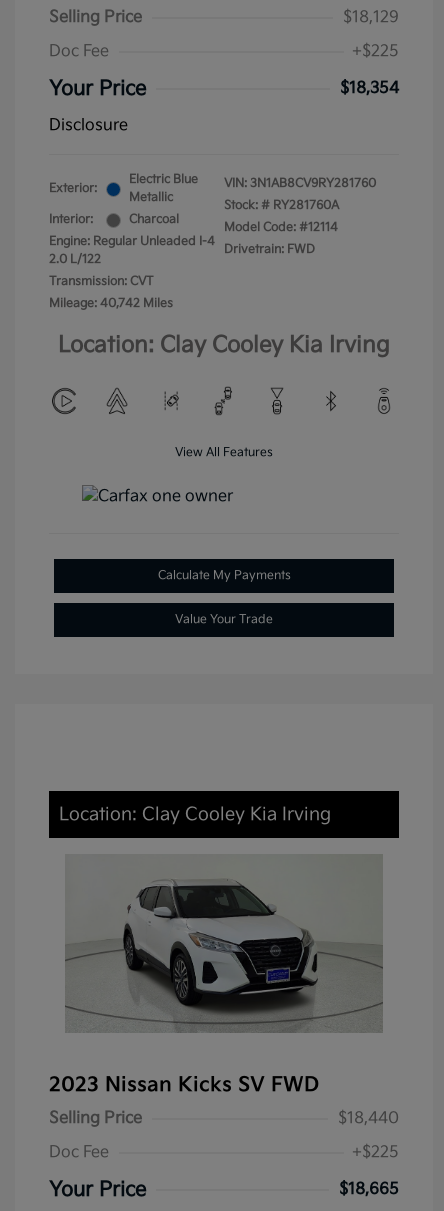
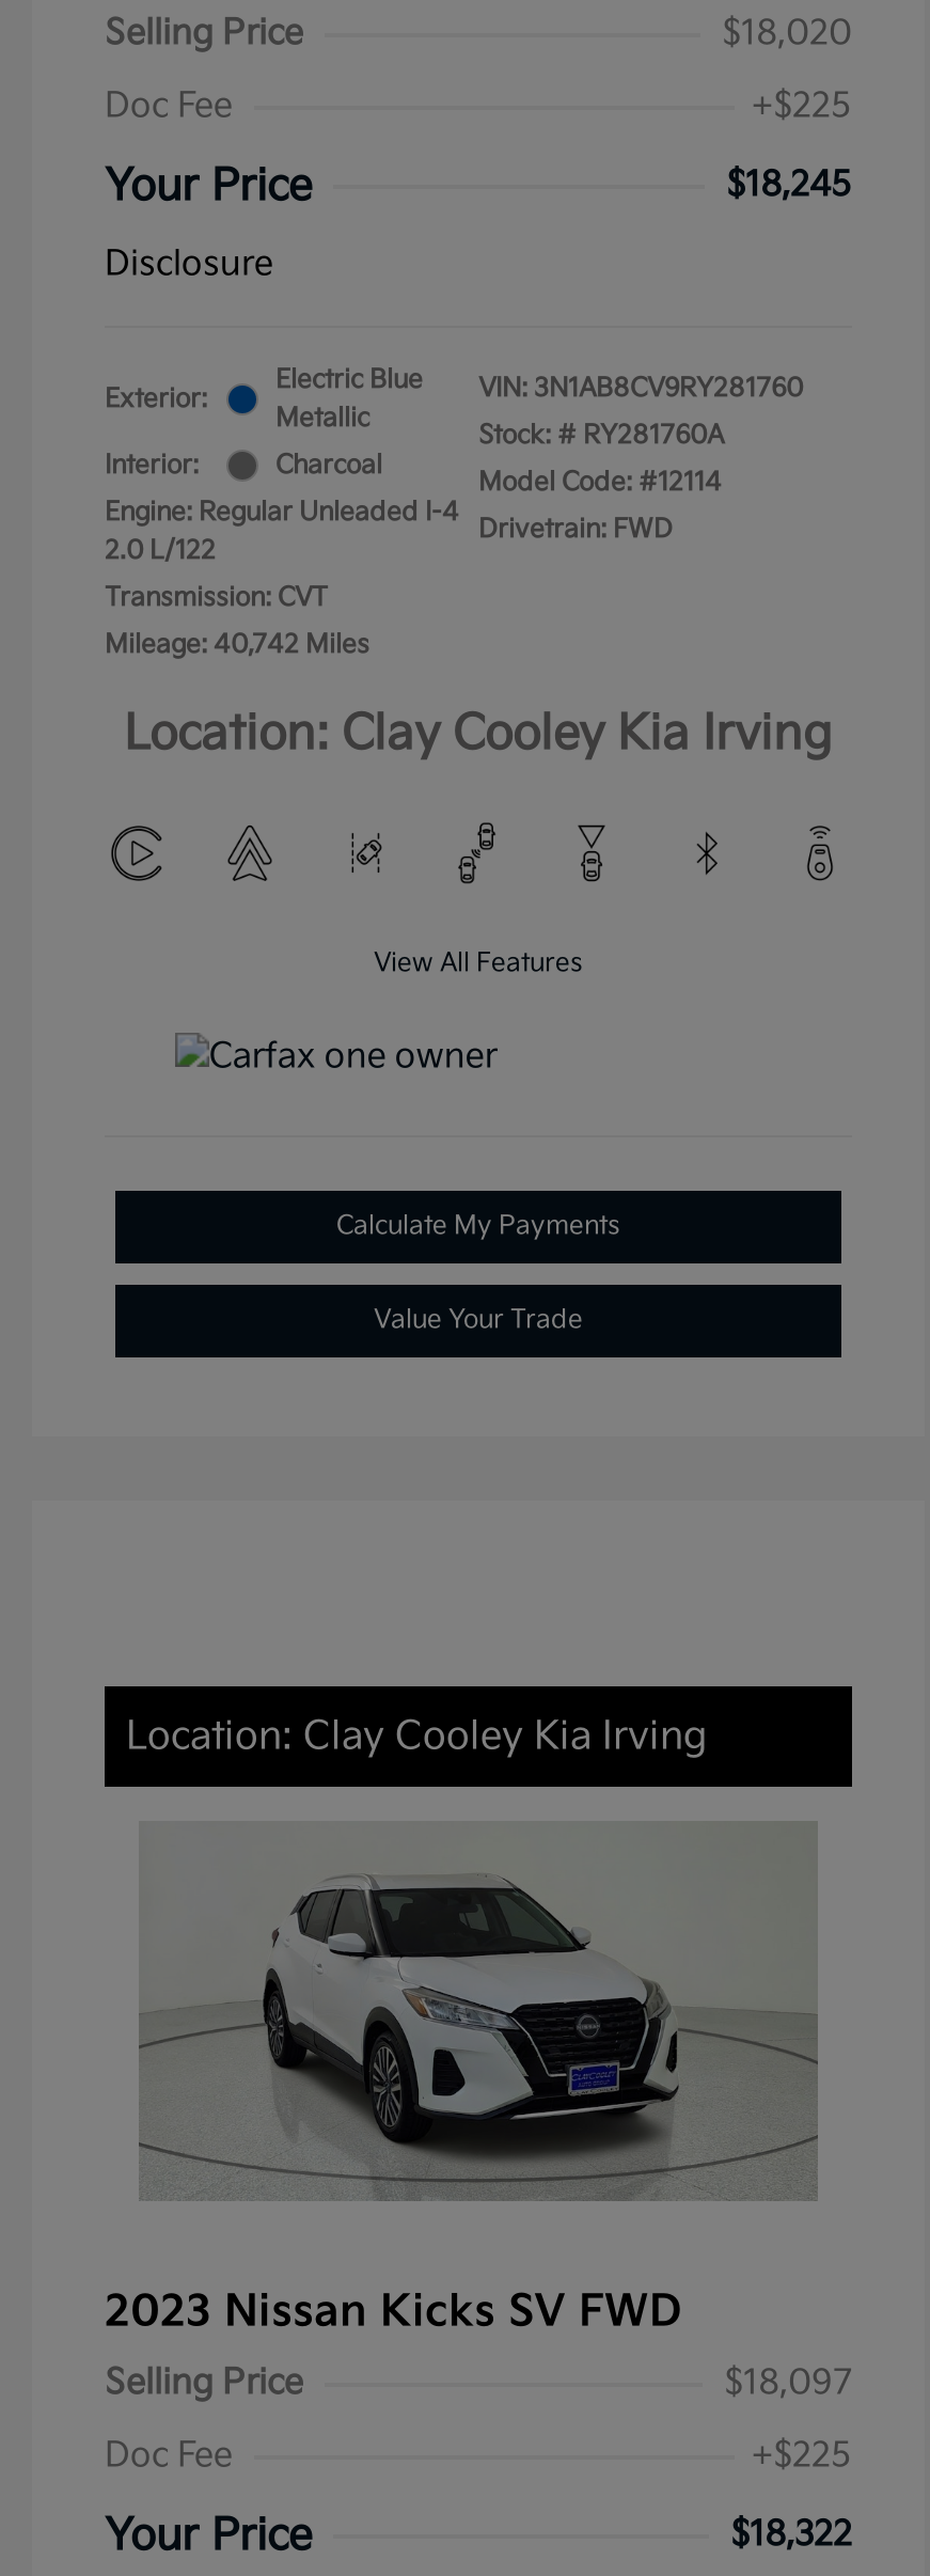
- $18,129
+ $18,020

- $18,354
+ $18,245

- $18,440
+ $18,097

- $18,665
+ $18,322
